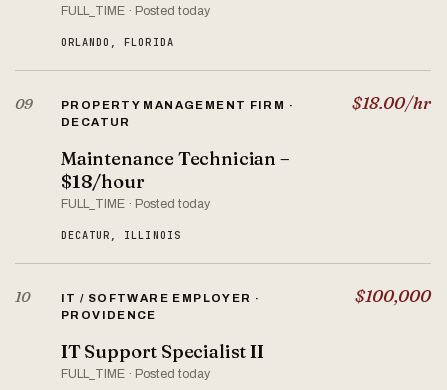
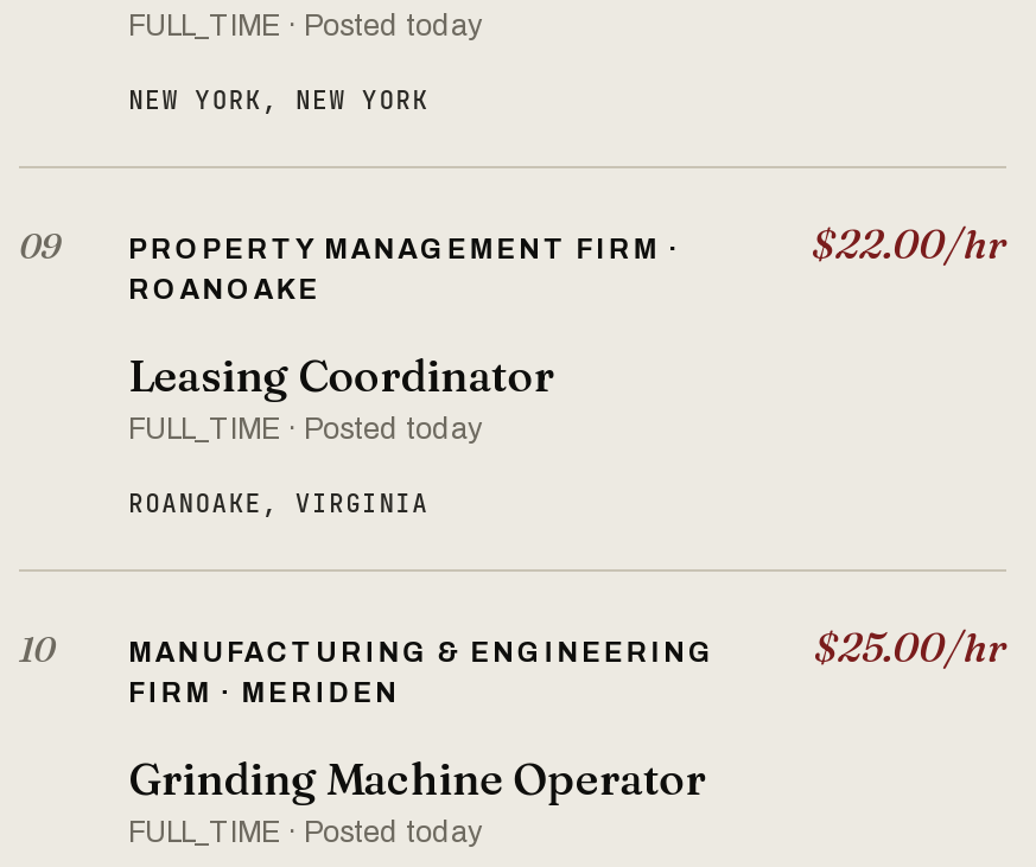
- ORLANDO, FLORIDA
+ NEW YORK, NEW YORK

- $18.00/hr
+ $22.00/hr

- DECATUR
+ ROANOAKE

- Maintenance Technician –
- $18/hour
+ Leasing Coordinator

- DECATUR, ILLINOIS
+ ROANOAKE, VIRGINIA

- $100,000
+ $25.00/hr

- IT / SOFTWARE EMPLOYER ·
- PROVIDENCE
+ MANUFACTURING & ENGINEERING
+ FIRM · MERIDEN

- IT Support Specialist II
+ Grinding Machine Operator
